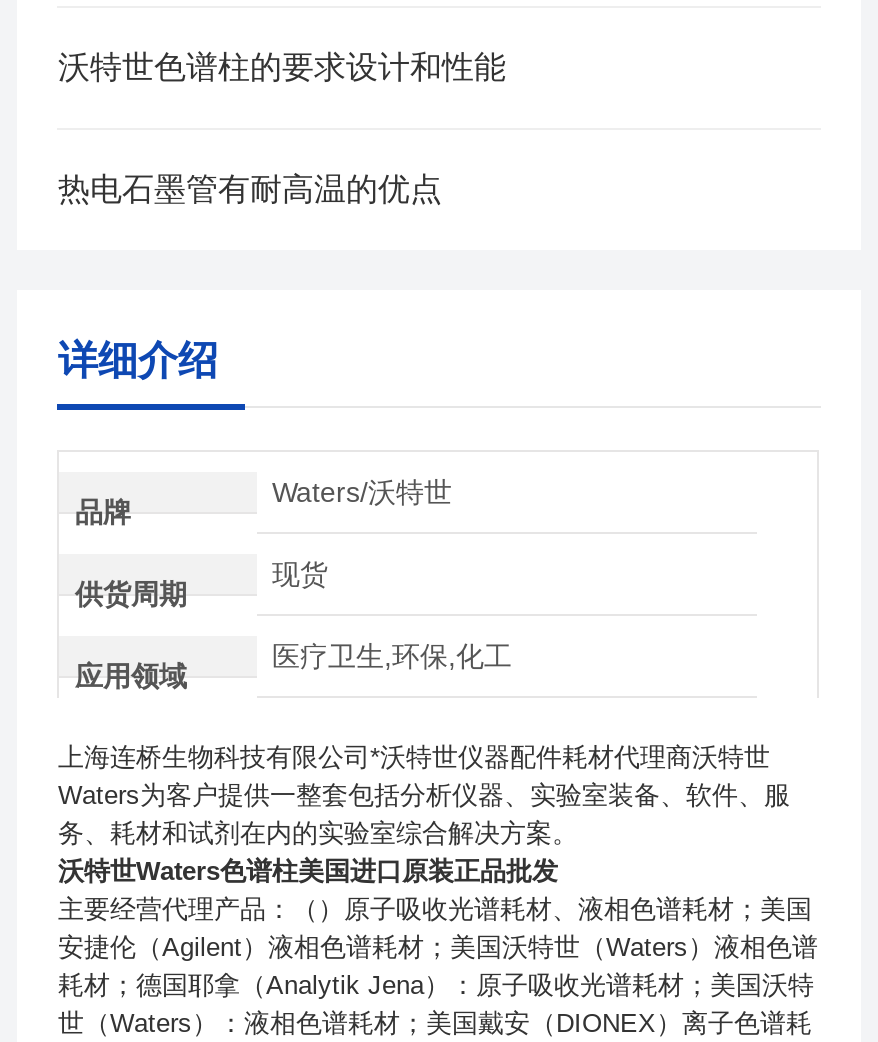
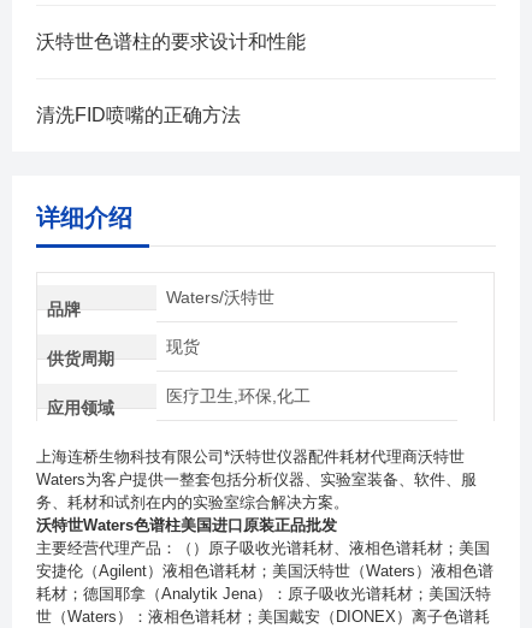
- 热电石墨管有耐高温的优点
+ 清洗FID喷嘴的正确方法
